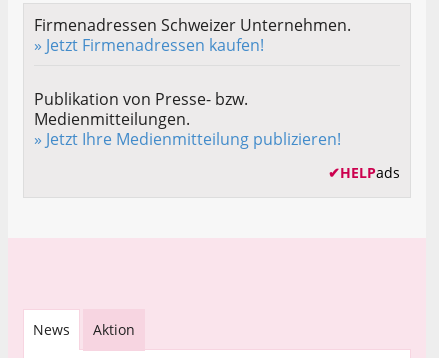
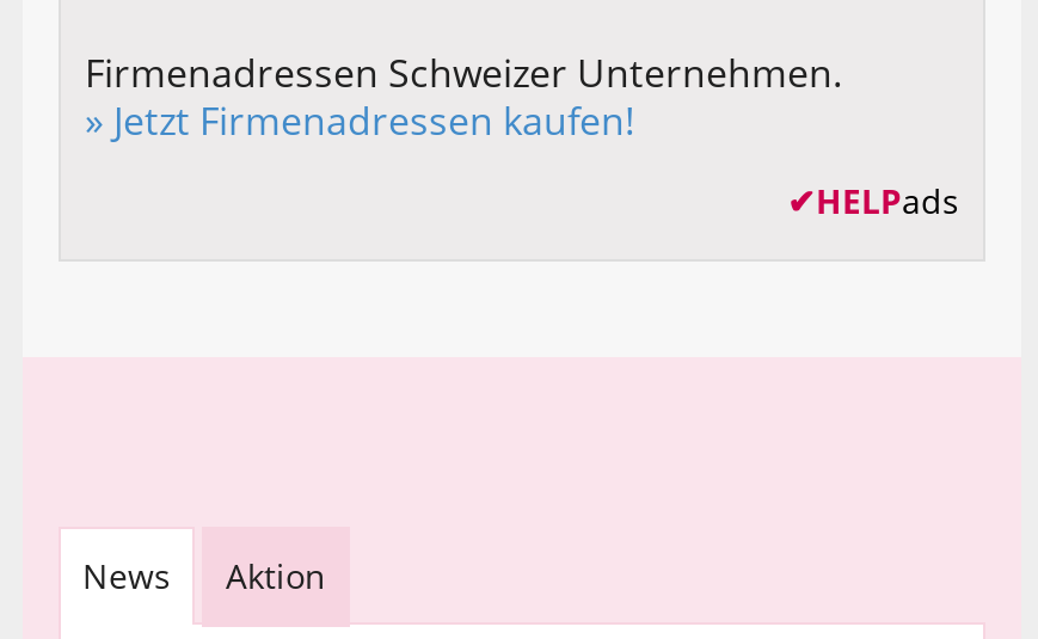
- Publikation von Presse- bzw.
- Medienmitteilungen.
- » Jetzt Ihre Medienmitteilung publizieren!
